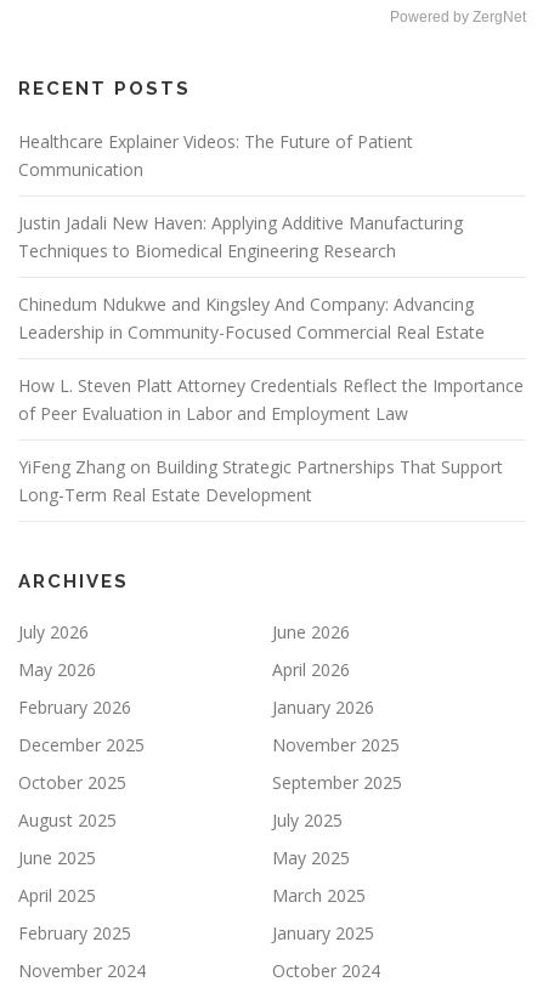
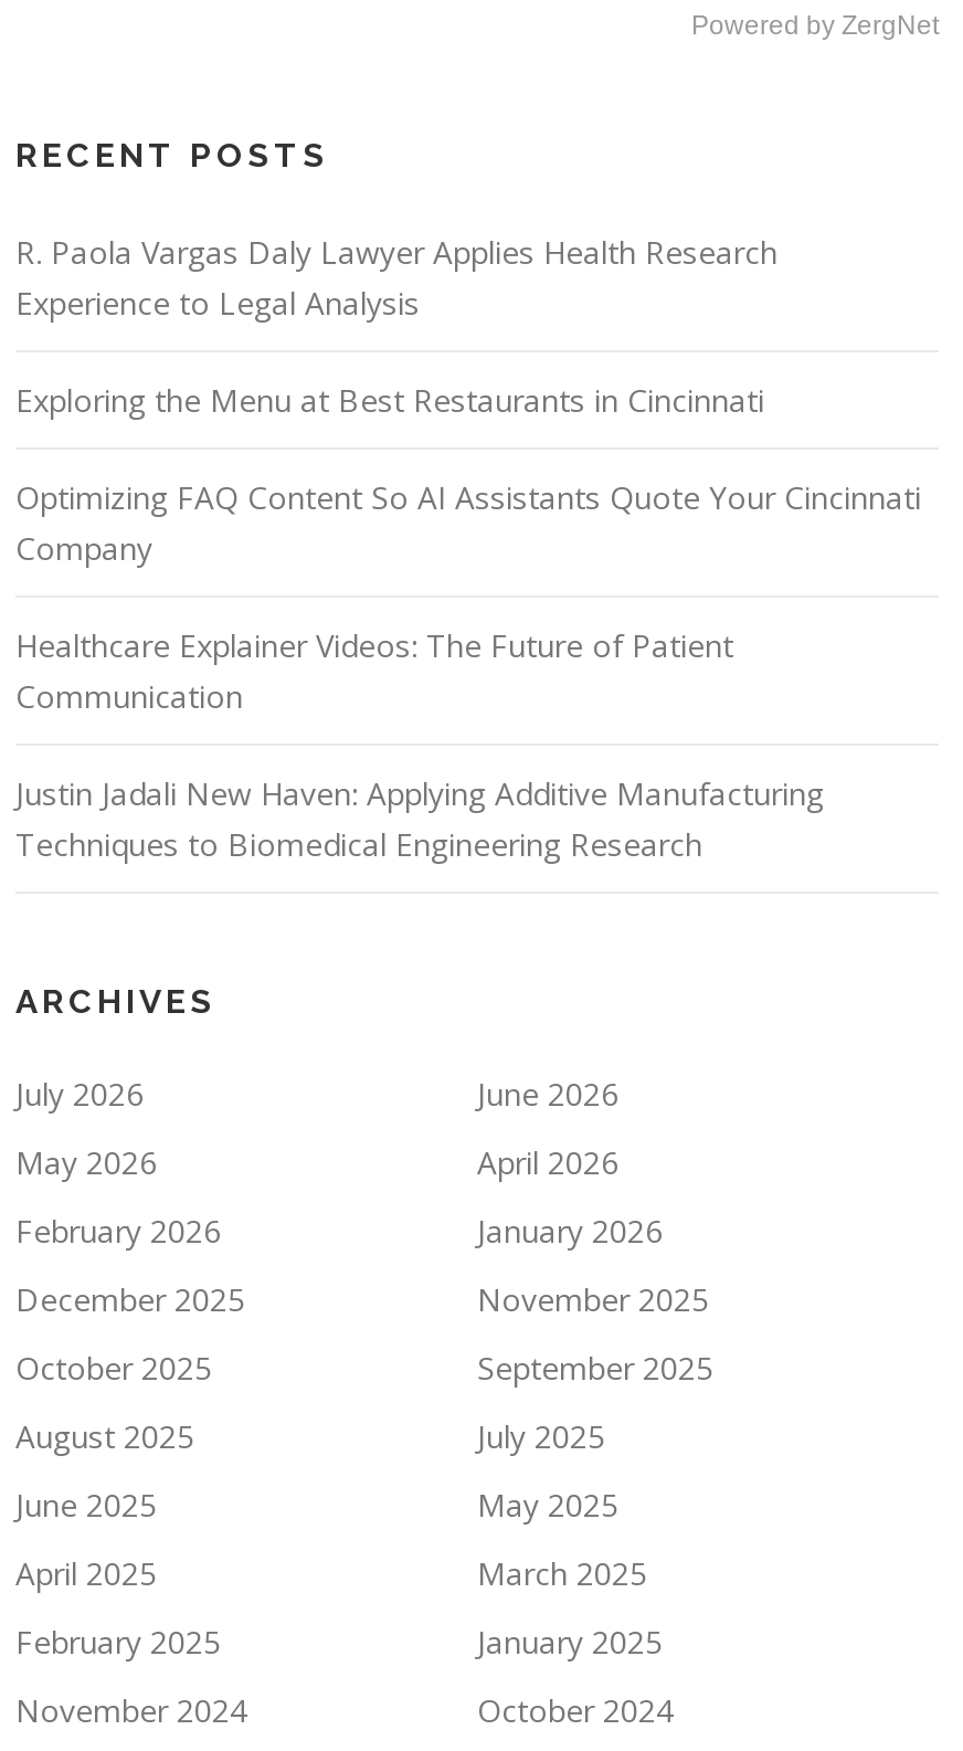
+ R. Paola Vargas Daly Lawyer Applies Health Research
+ Experience to Legal Analysis
+ Exploring the Menu at Best Restaurants in Cincinnati
+ Optimizing FAQ Content So AI Assistants Quote Your Cincinnati
+ Company

moved down: Healthcare Explainer Videos: The Future of Patient | Communication | Justin Jadali New Haven: Applying Additive Manufacturing | Techniques to Biomedical Engineering Research

- Chinedum Ndukwe and Kingsley And Company: Advancing
- Leadership in Community-Focused Commercial Real Estate
- How L. Steven Platt Attorney Credentials Reflect the Importance
- of Peer Evaluation in Labor and Employment Law
- YiFeng Zhang on Building Strategic Partnerships That Support
- Long-Term Real Estate Development
